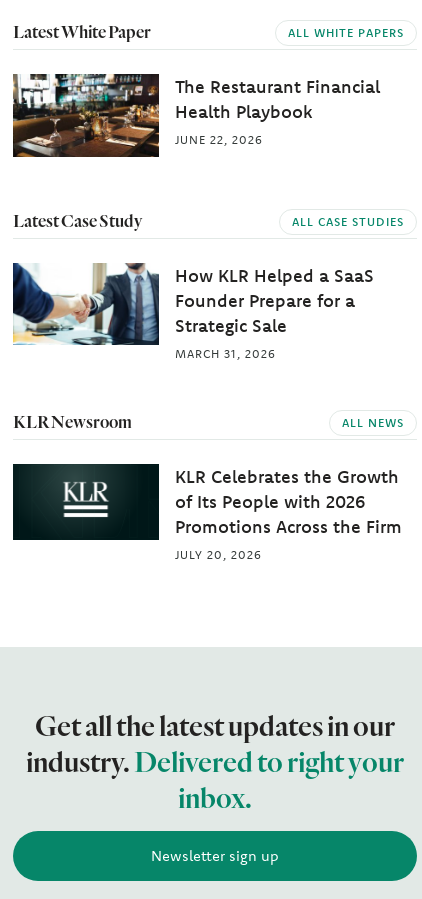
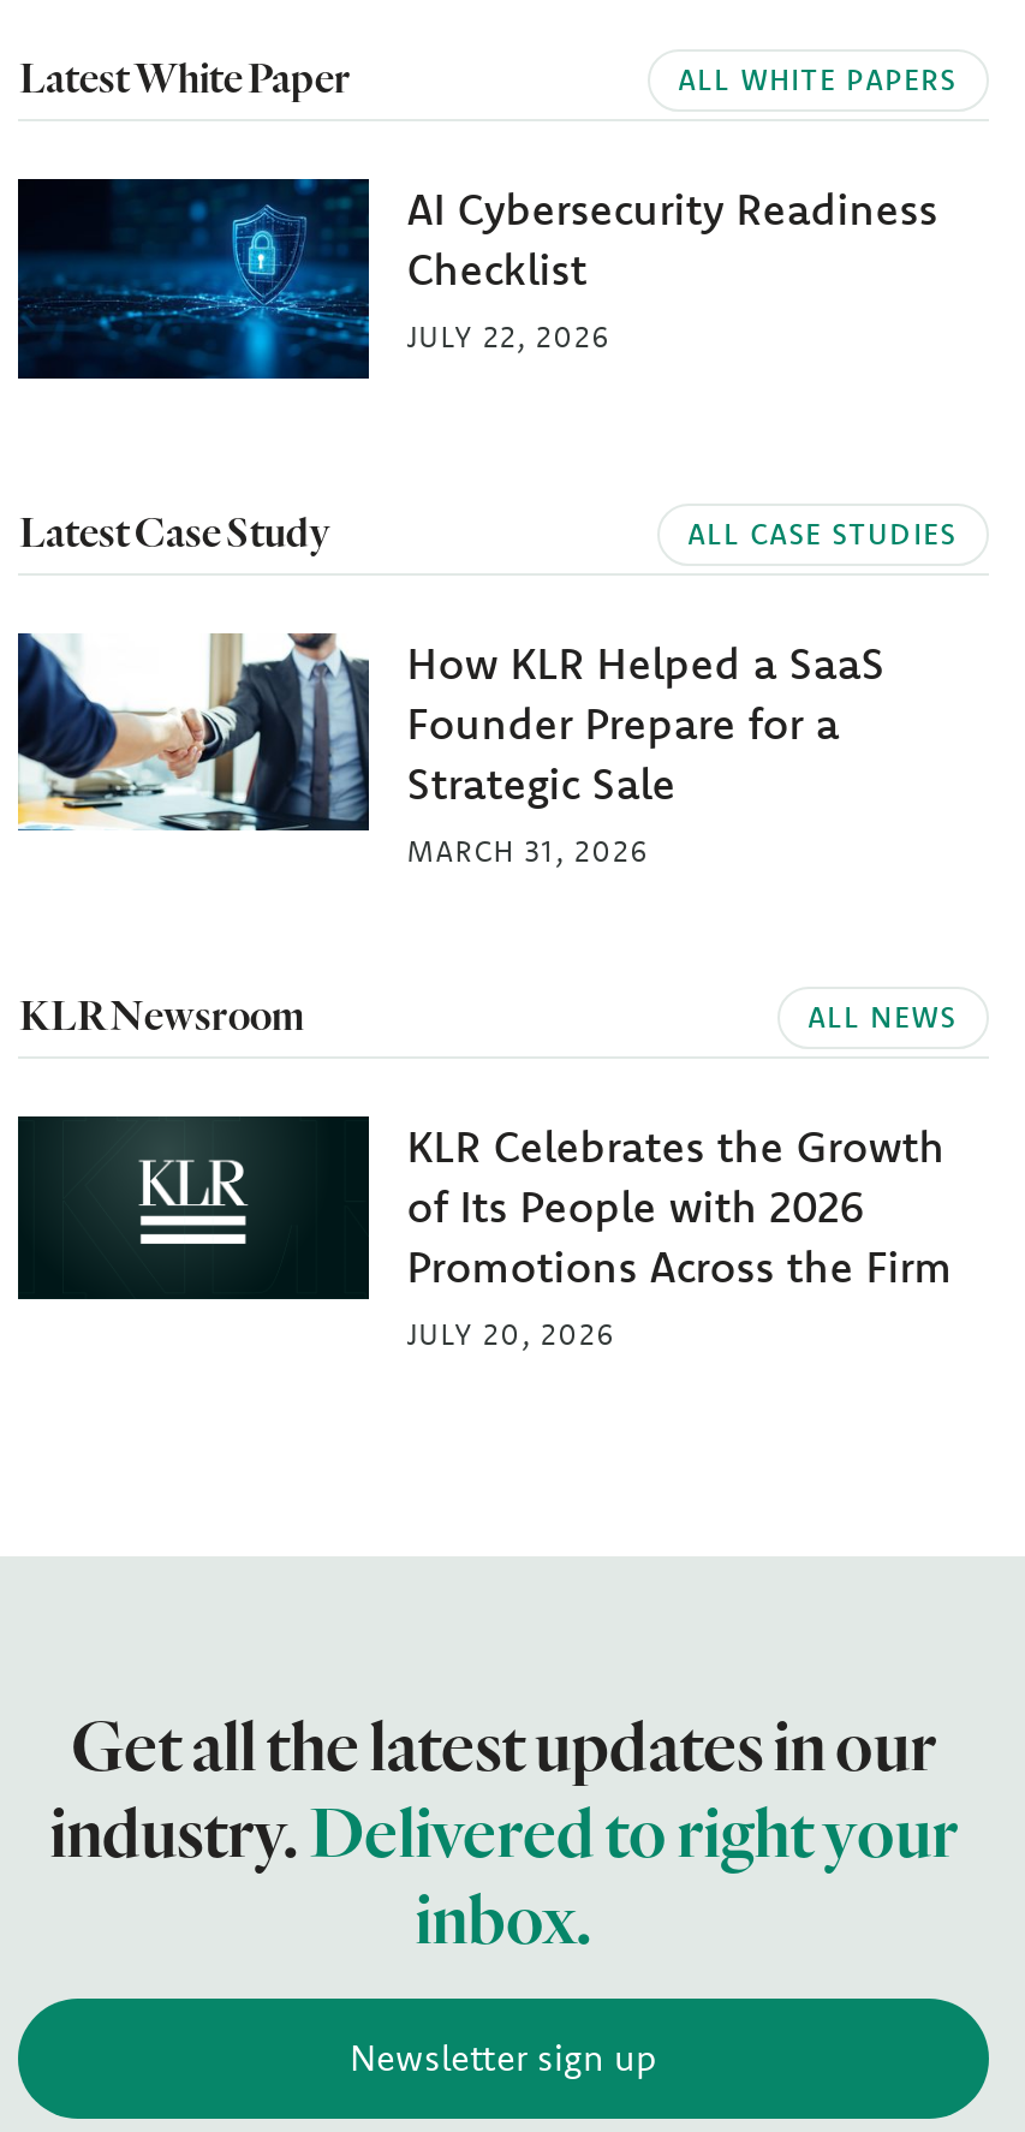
- [image]
- The Restaurant Financial
- Health Playbook
- JUNE 22, 2026
+ [image]
+ AI Cybersecurity Readiness
+ Checklist
+ JULY 22, 2026
